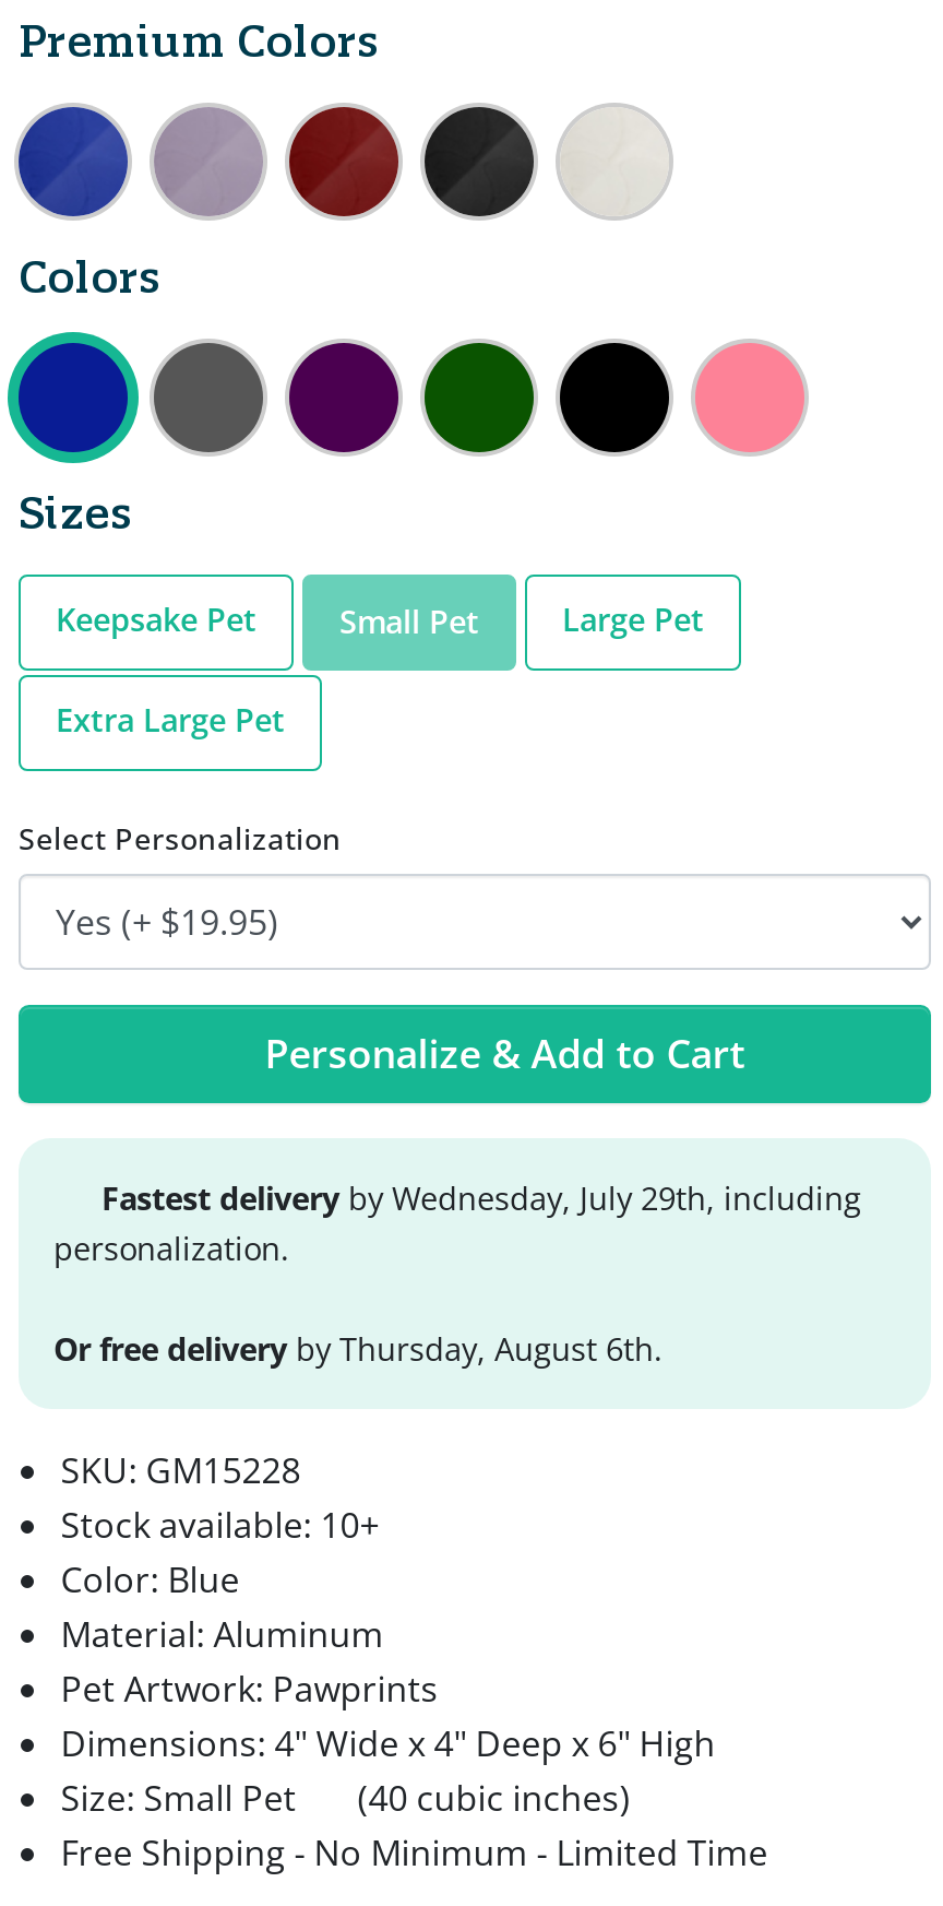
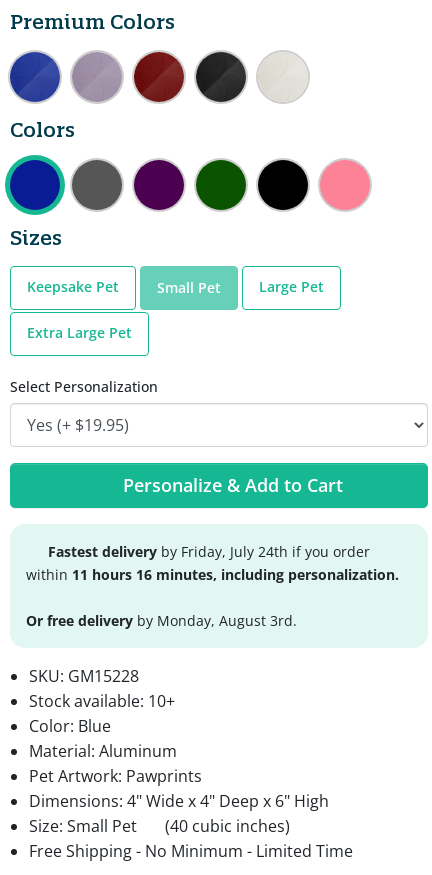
- Fastest delivery by Wednesday, July 29th, including
- personalization.
+ Fastest delivery by Friday, July 24th if you order
+ within 11 hours 16 minutes, including personalization.

- Or free delivery by Thursday, August 6th.
+ Or free delivery by Monday, August 3rd.
